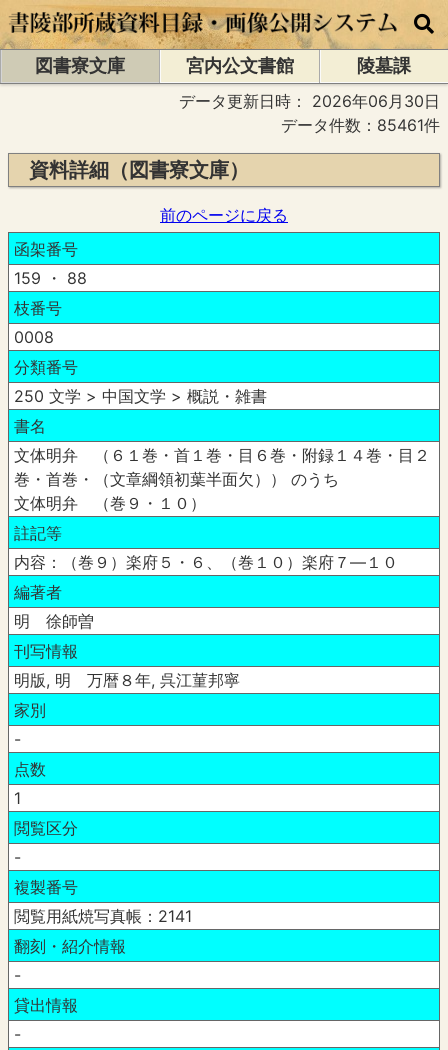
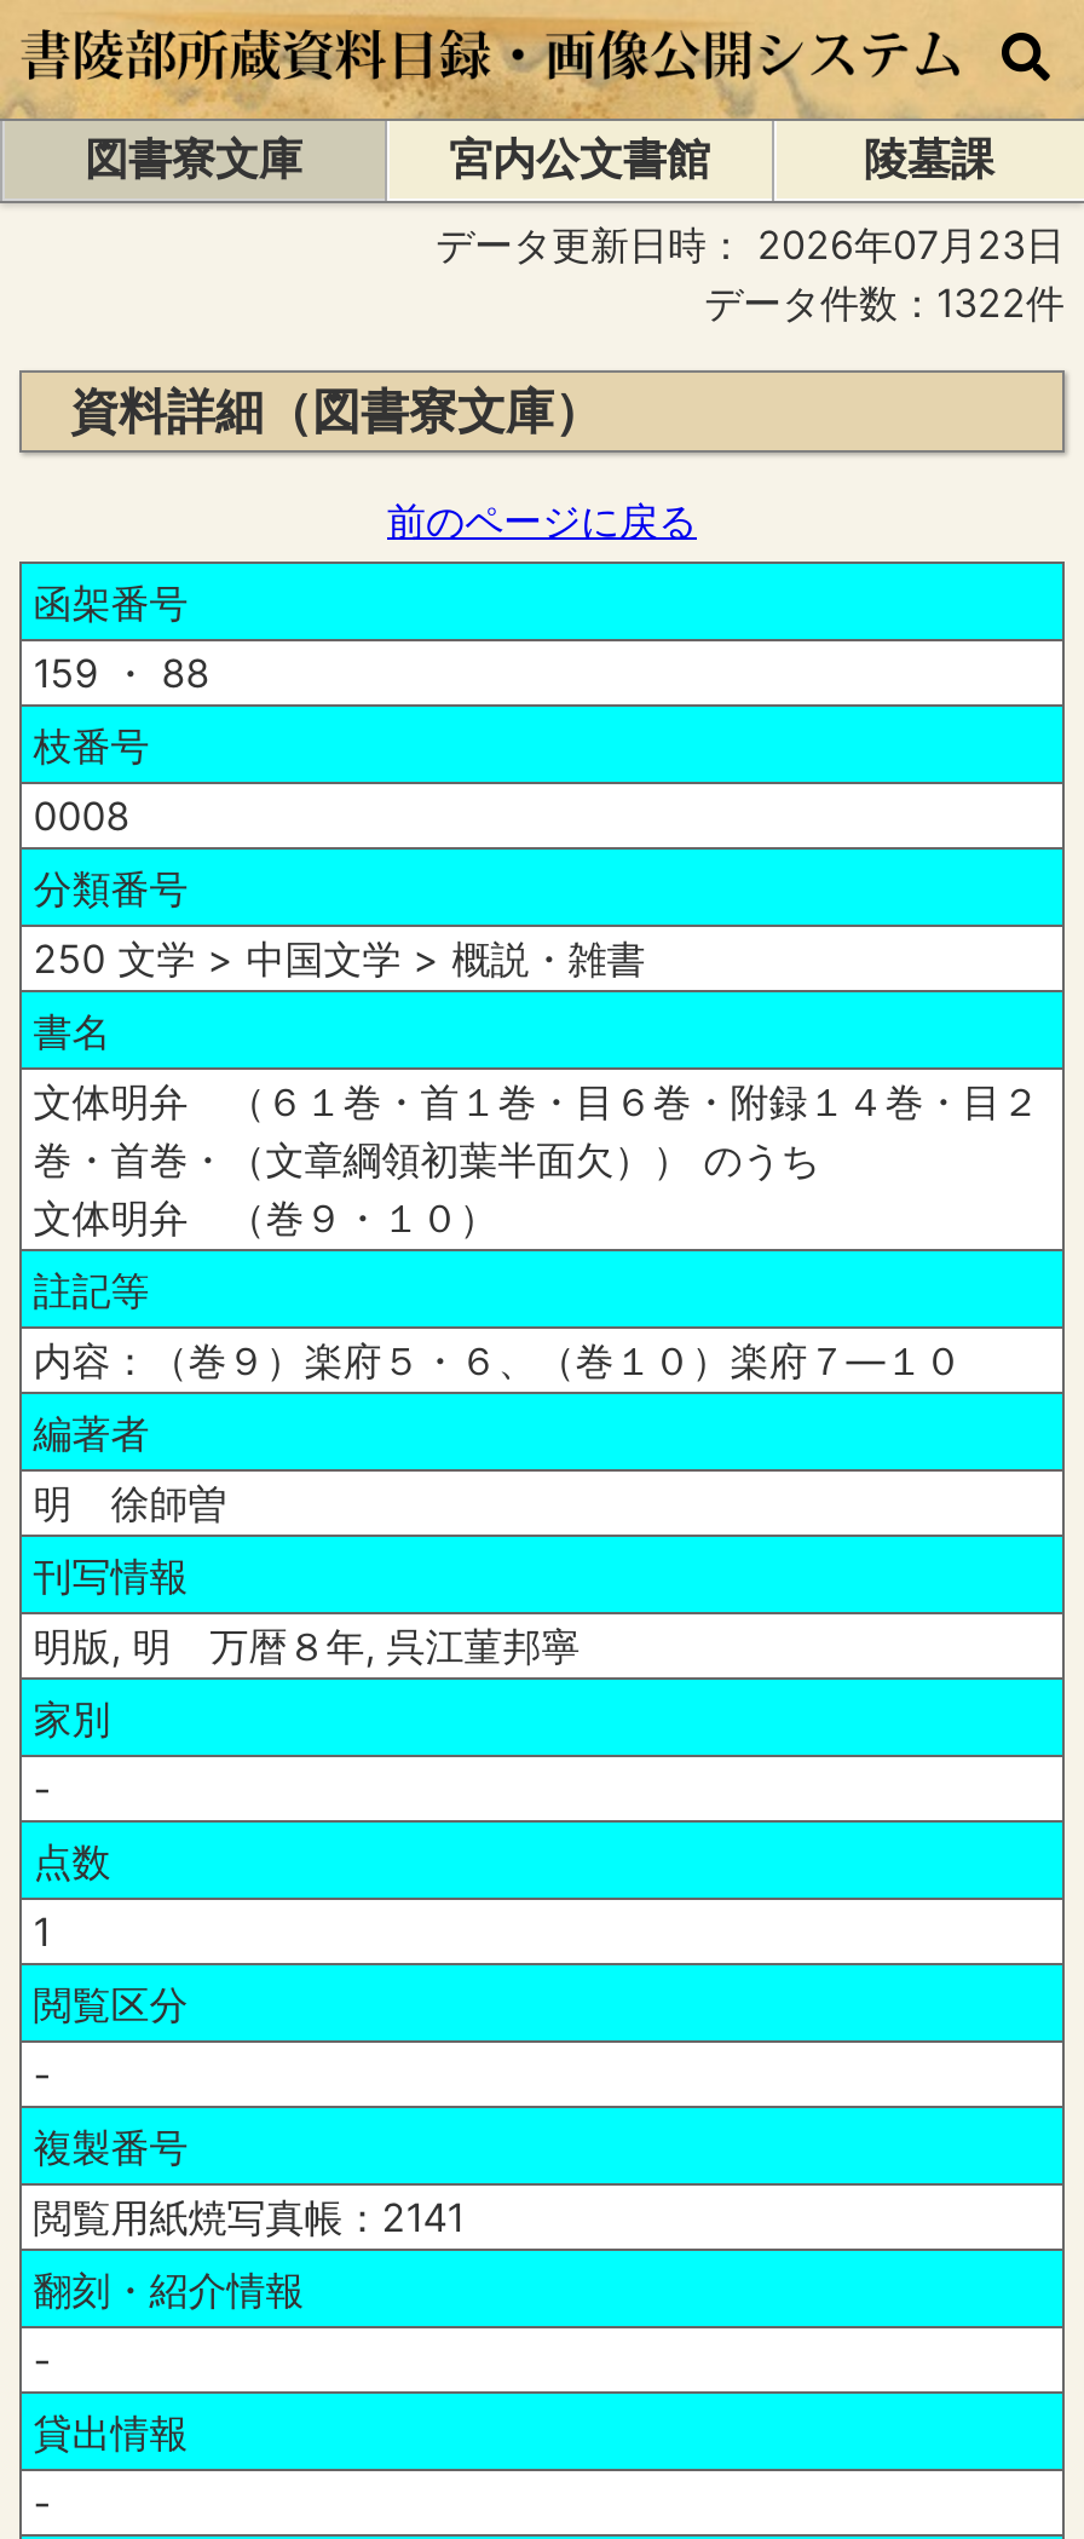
- データ更新日時：2026年06月30日
+ データ更新日時：2026年07月23日

- データ件数：85461件
+ データ件数：1322件
